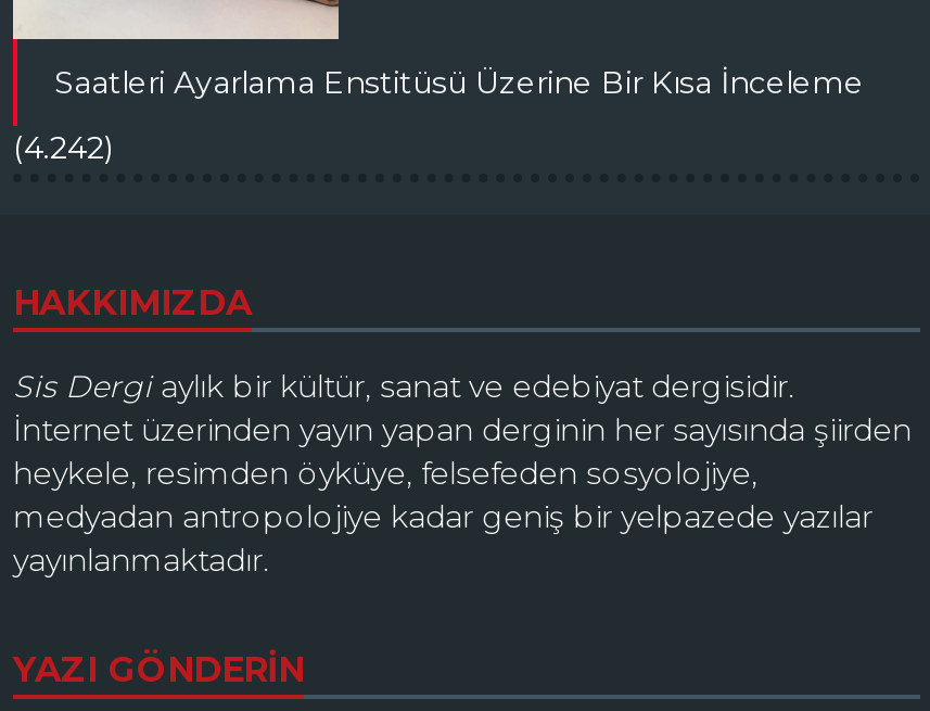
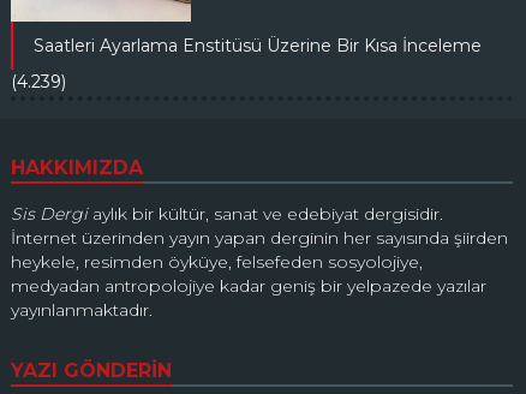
- (4.242)
+ (4.239)
